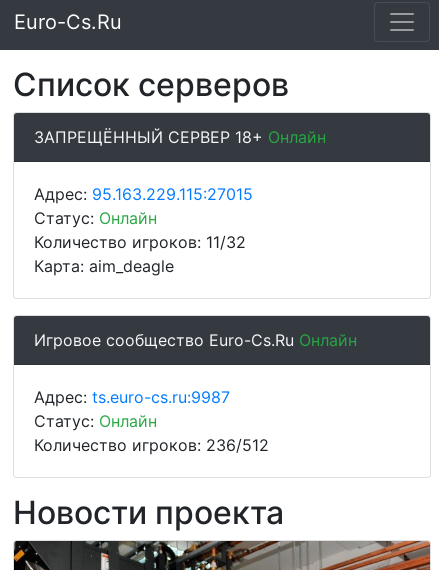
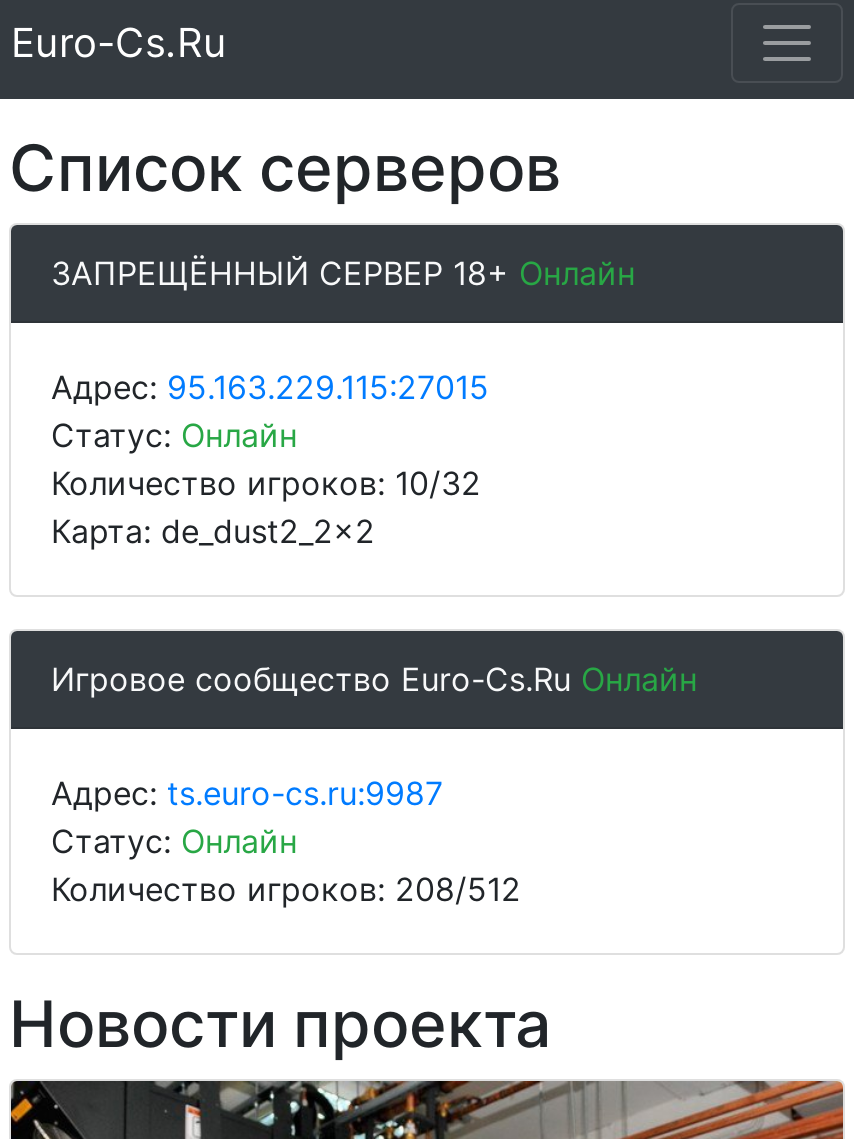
- Количество игроков: 11/32
+ Количество игроков: 10/32

- Карта: aim_deagle
+ Карта: de_dust2_2x2

- Количество игроков: 236/512
+ Количество игроков: 208/512
